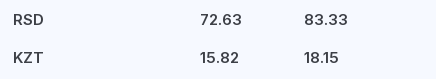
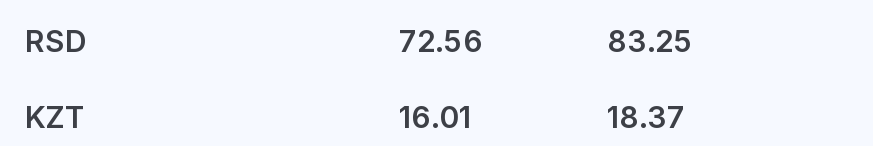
- 72.63
+ 72.56

- 83.33
+ 83.25

- 15.82
+ 16.01

- 18.15
+ 18.37
